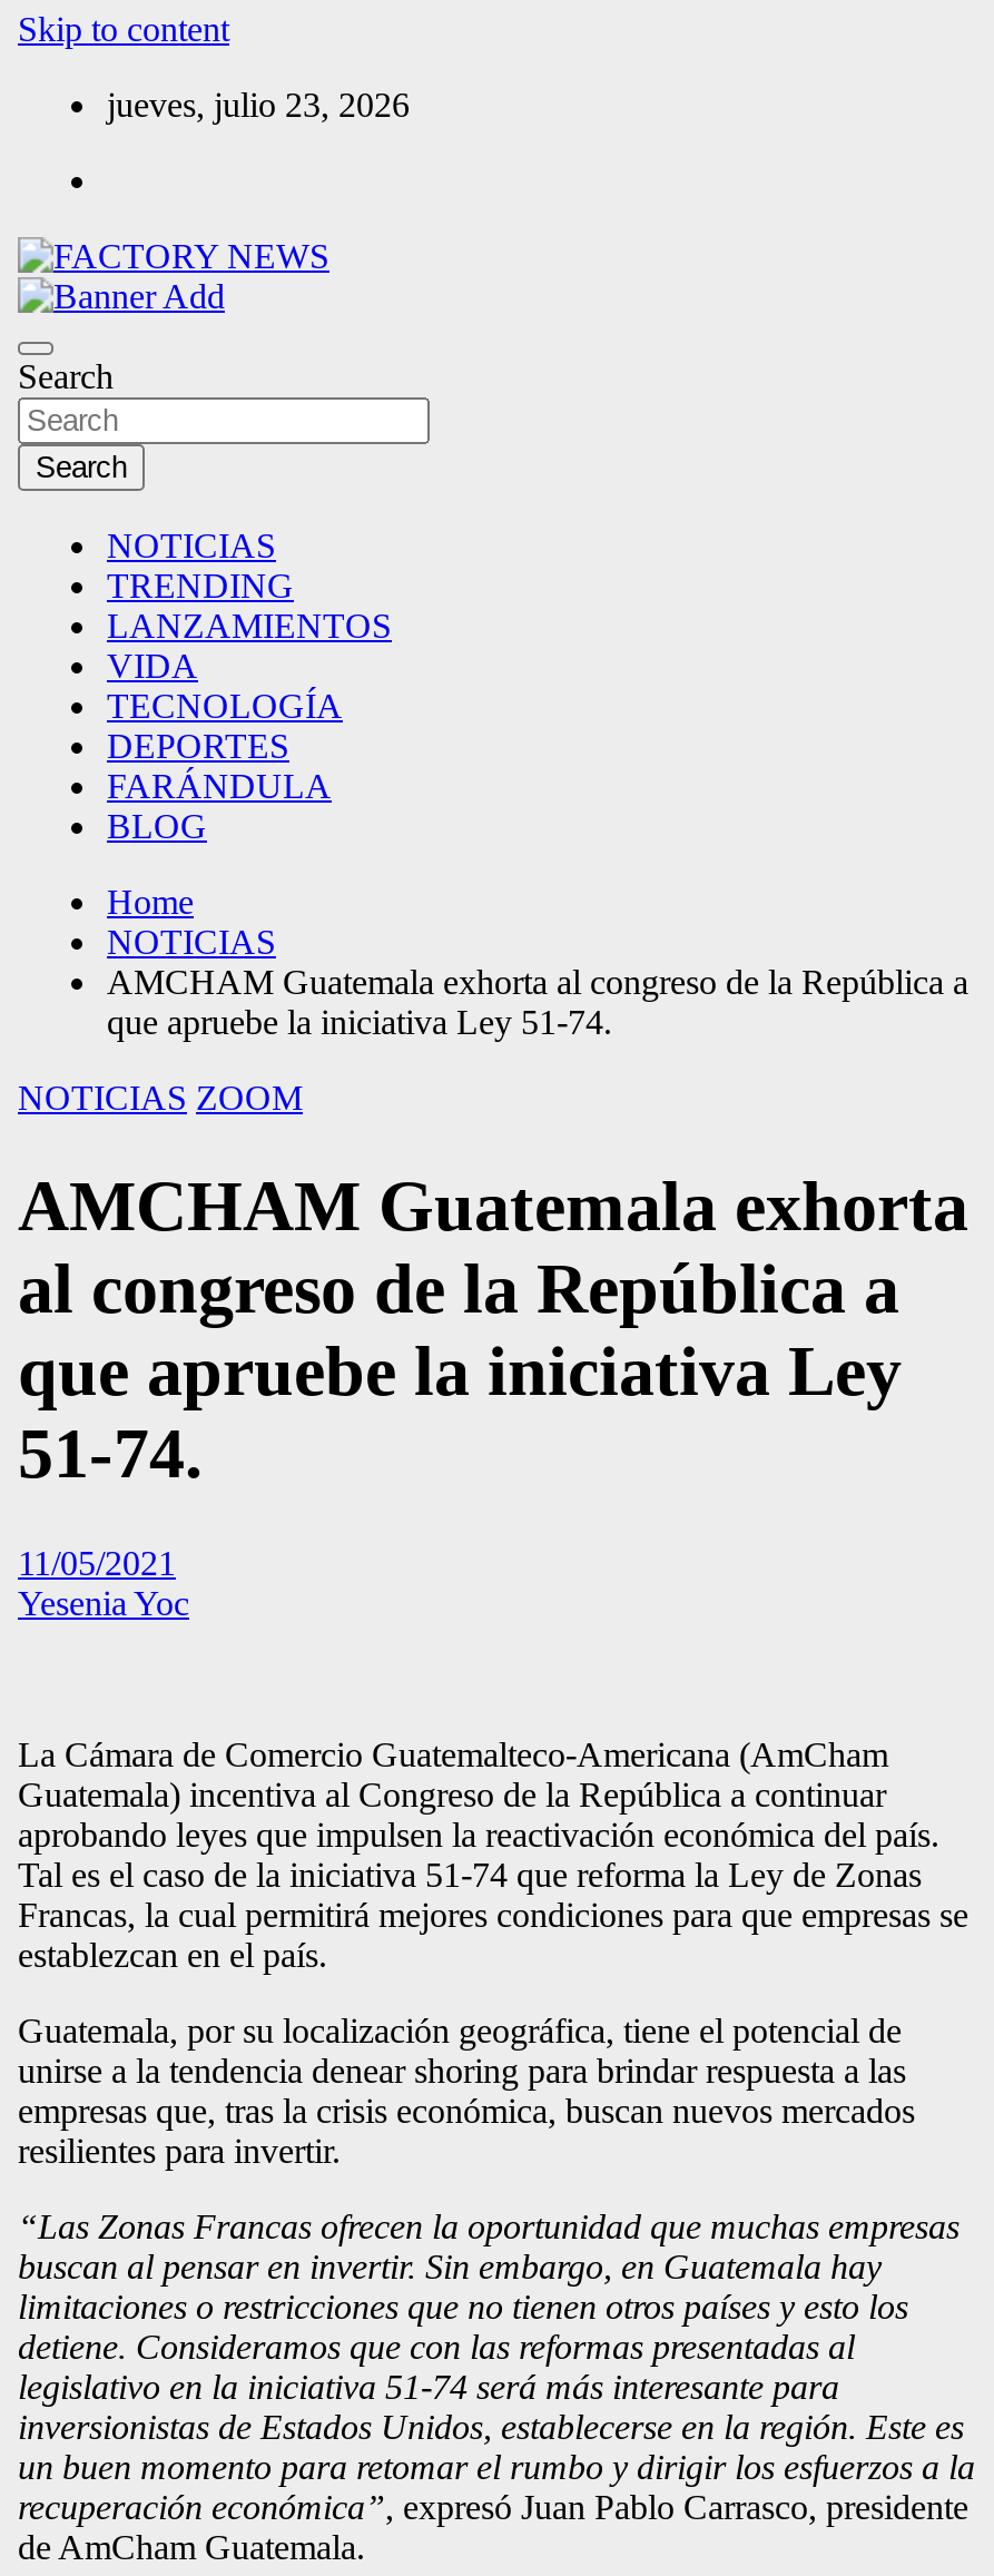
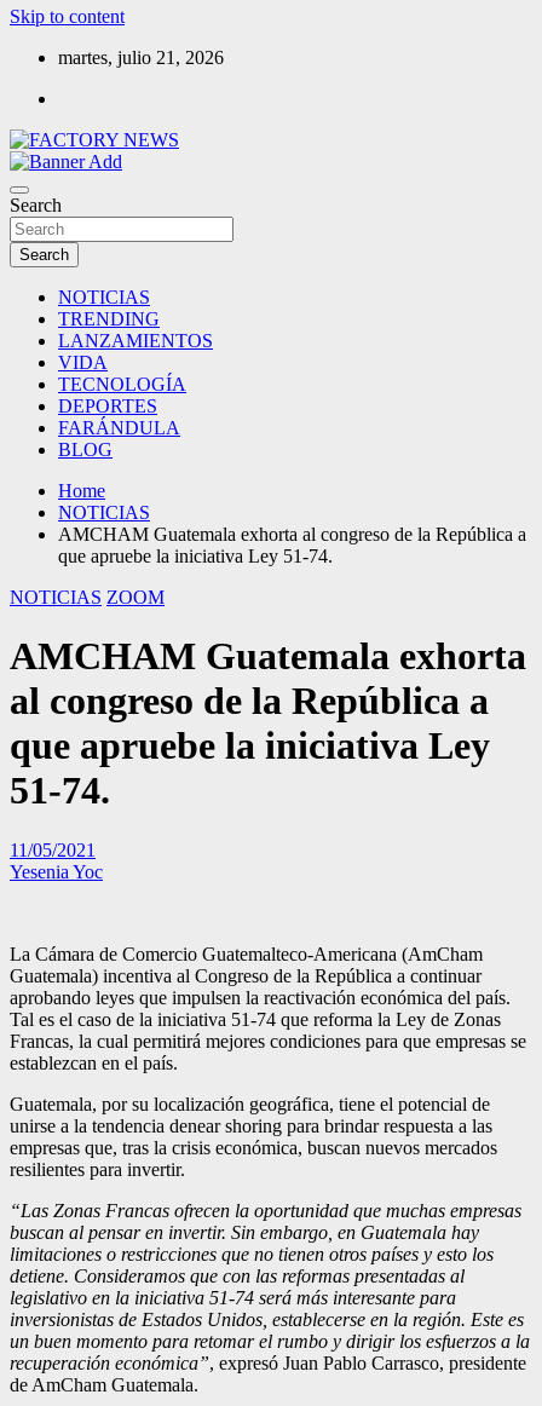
- jueves, julio 23, 2026
+ martes, julio 21, 2026
